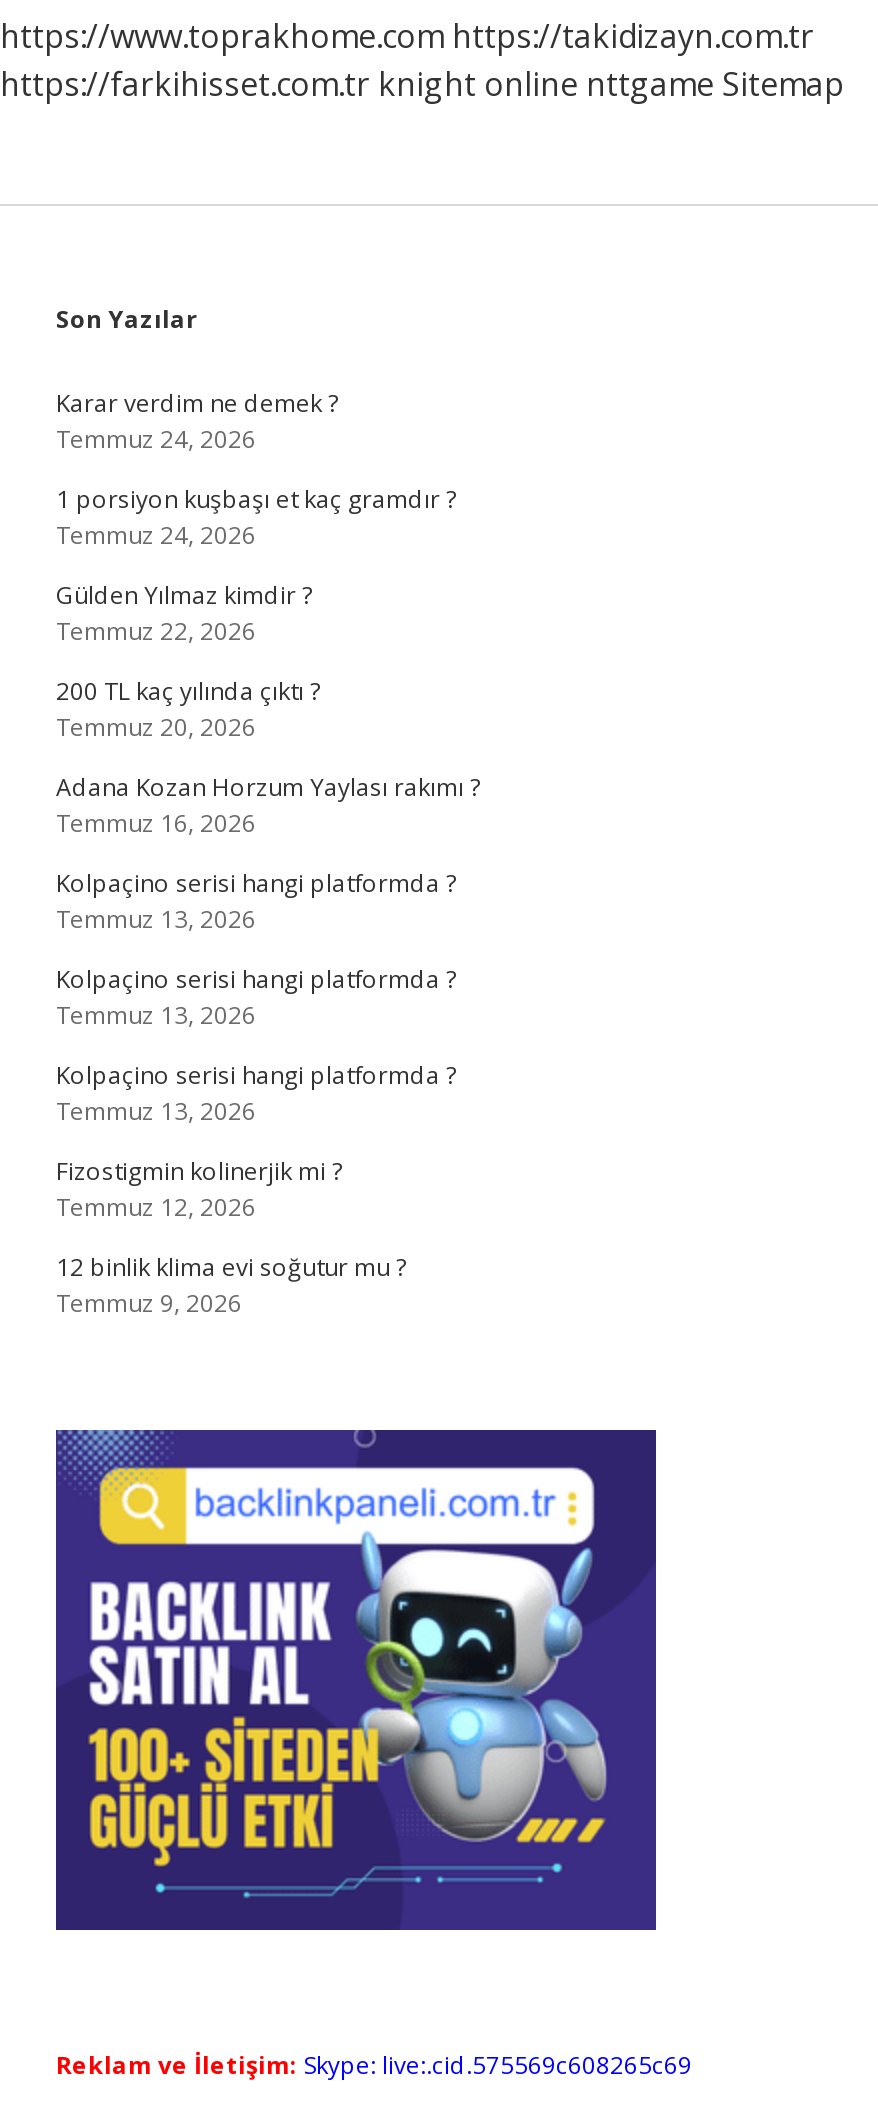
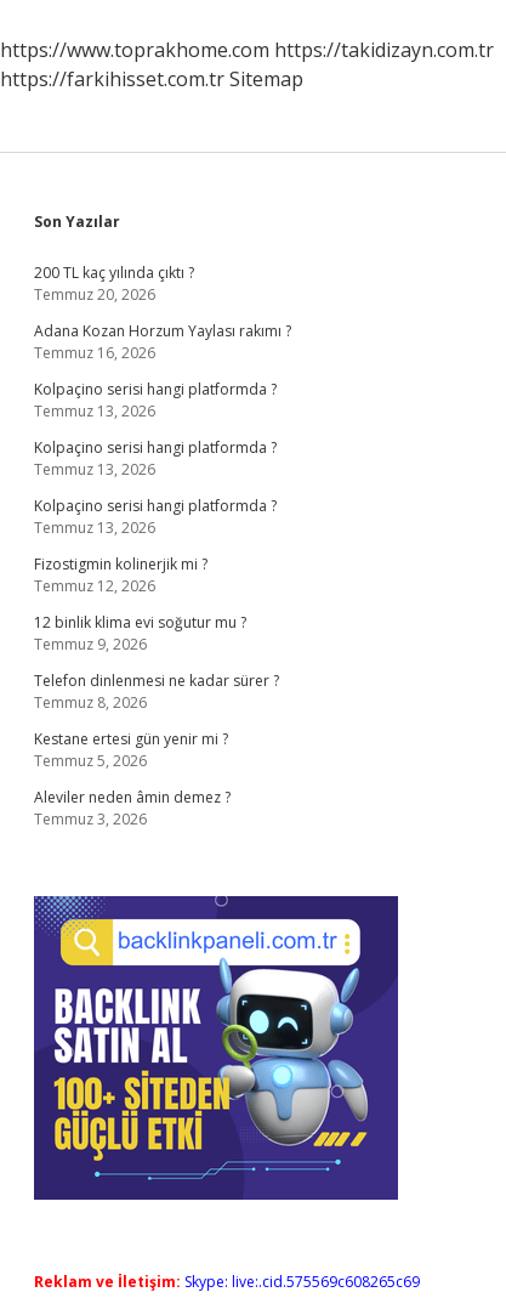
- https://farkihisset.com.tr knight online nttgame Sitemap
+ https://farkihisset.com.tr Sitemap

- Karar verdim ne demek ?
- Temmuz 24, 2026
- 1 porsiyon kuşbaşı et kaç gramdır ?
- Temmuz 24, 2026
- Gülden Yılmaz kimdir ?
- Temmuz 22, 2026

moved up: 200 TL kaç yılında çıktı ? | Temmuz 20, 2026 | Adana Kozan Horzum Yaylası rakımı ? | ... | 12 binlik klima evi soğutur mu ? | Temmuz 9, 2026

+ Telefon dinlenmesi ne kadar sürer ?
+ Temmuz 8, 2026
+ Kestane ertesi gün yenir mi ?
+ Temmuz 5, 2026
+ Aleviler neden âmin demez ?
+ Temmuz 3, 2026
